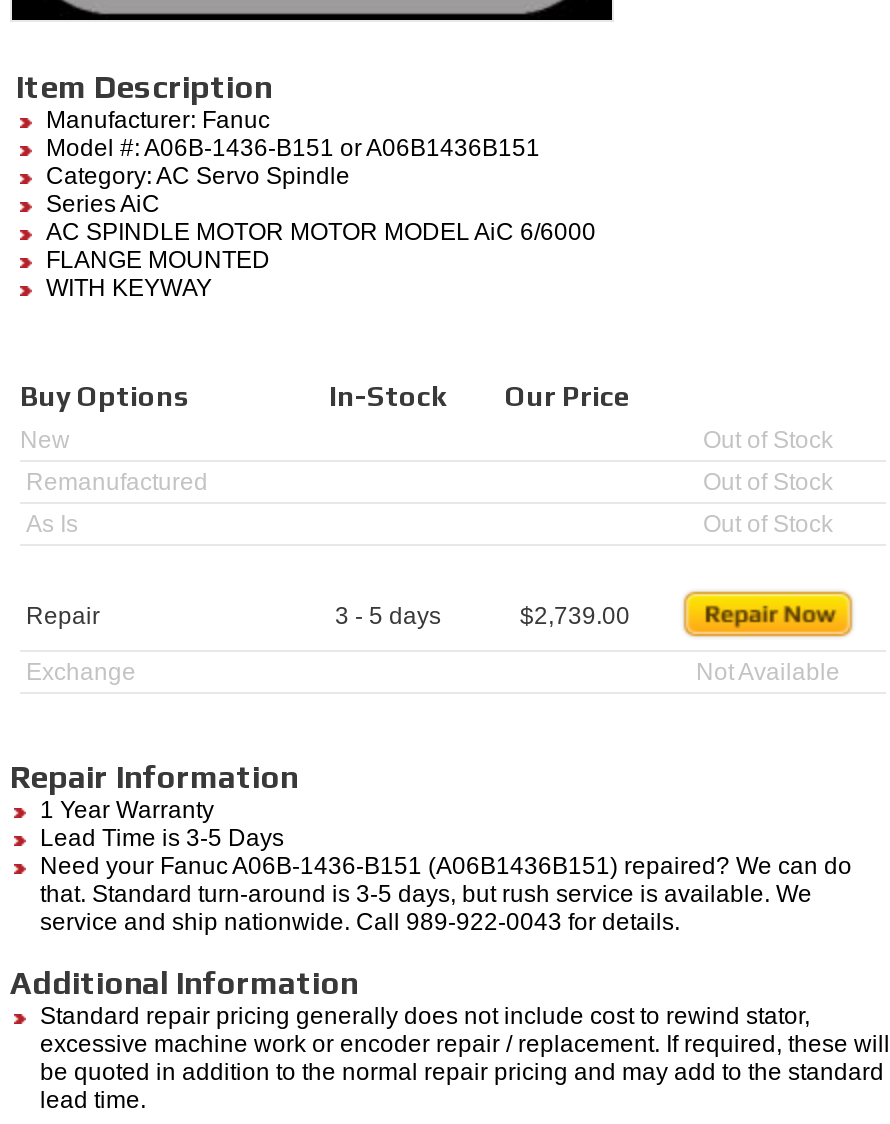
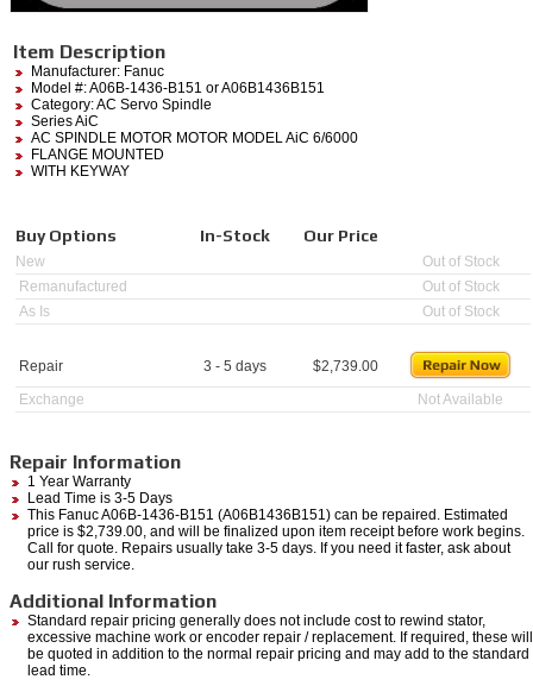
- Need your Fanuc A06B-1436-B151 (A06B1436B151) repaired? We can do
- that. Standard turn-around is 3-5 days, but rush service is available. We
- service and ship nationwide. Call 989-922-0043 for details.
+ This Fanuc A06B-1436-B151 (A06B1436B151) can be repaired. Estimated
+ price is $2,739.00, and will be finalized upon item receipt before work begins.
+ Call for quote. Repairs usually take 3-5 days. If you need it faster, ask about
+ our rush service.
